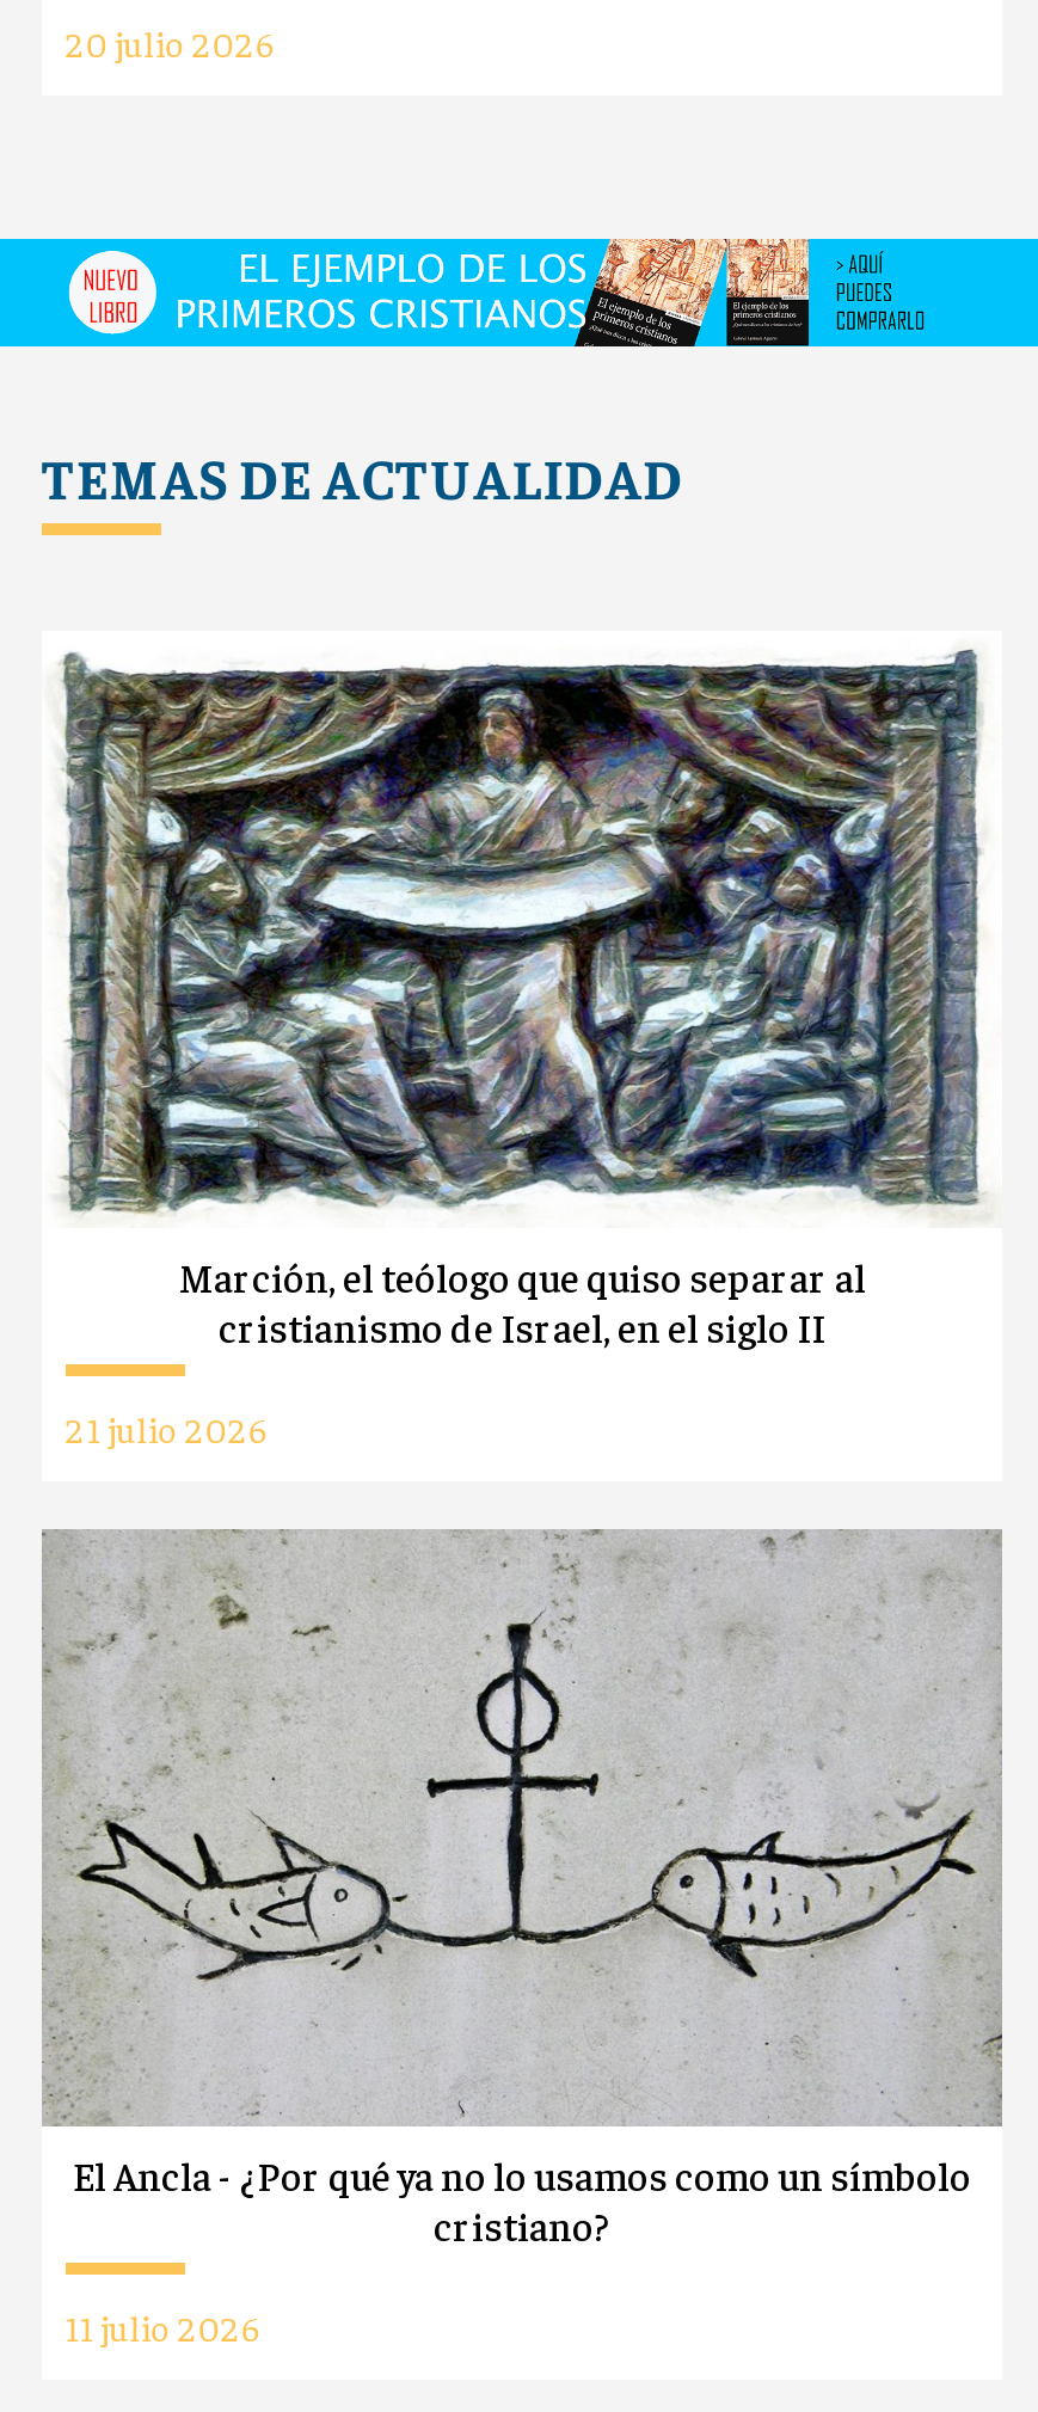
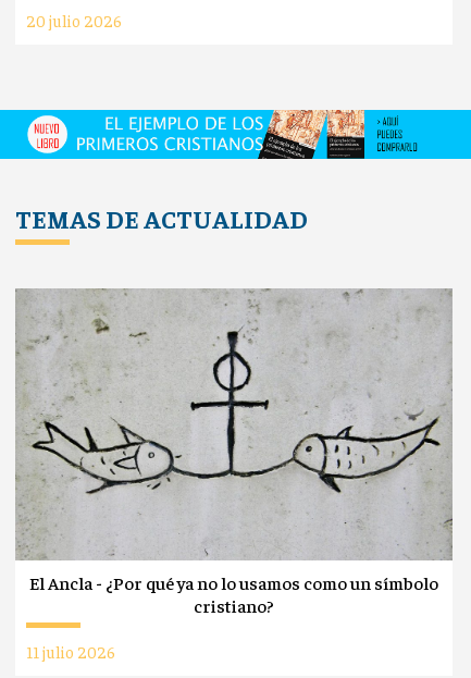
- [image]
- Marción, el teólogo que quiso separar al
- cristianismo de Israel, en el siglo II
- 21 julio 2026
